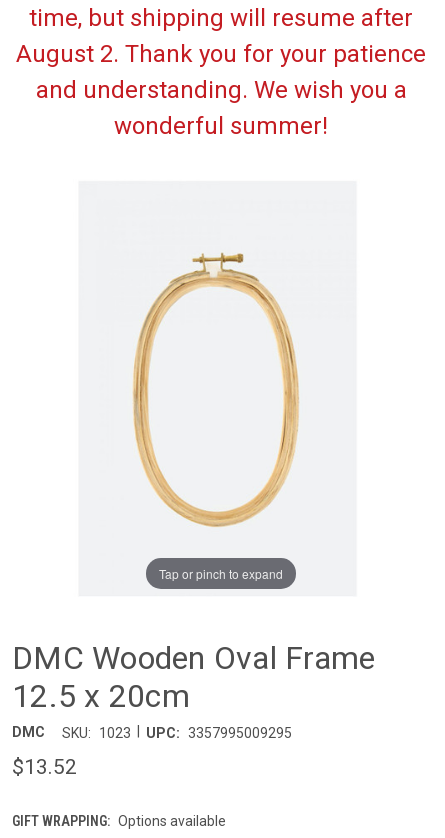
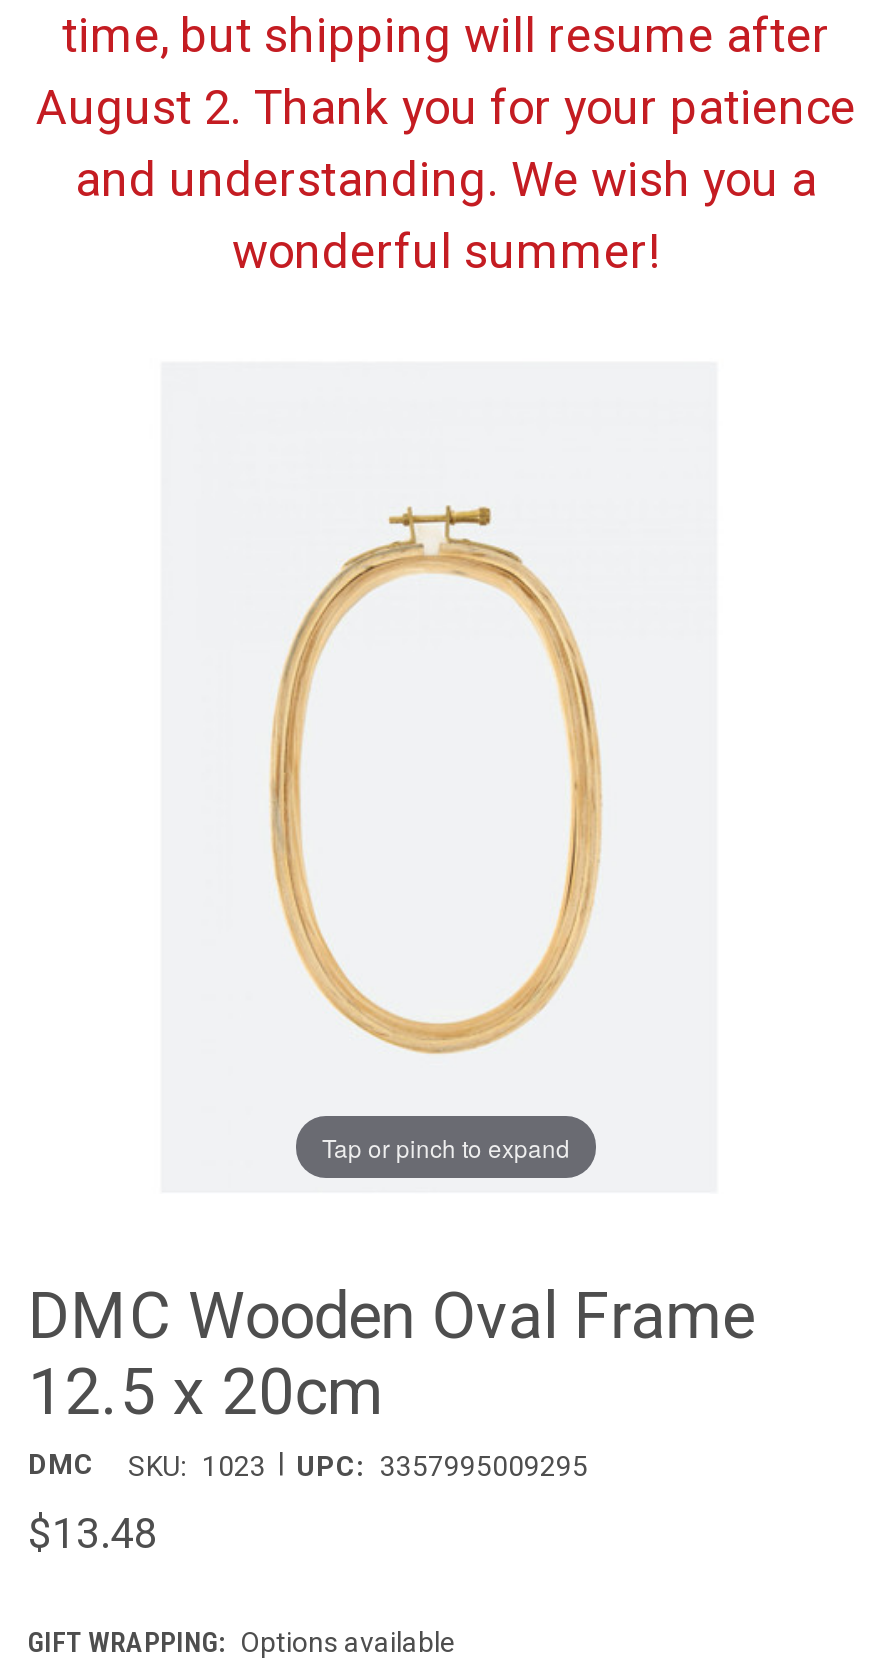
- $13.52
+ $13.48
